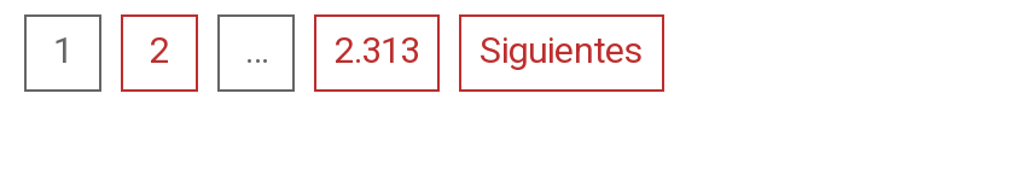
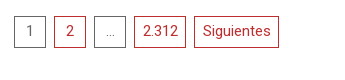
- 2.313
+ 2.312
